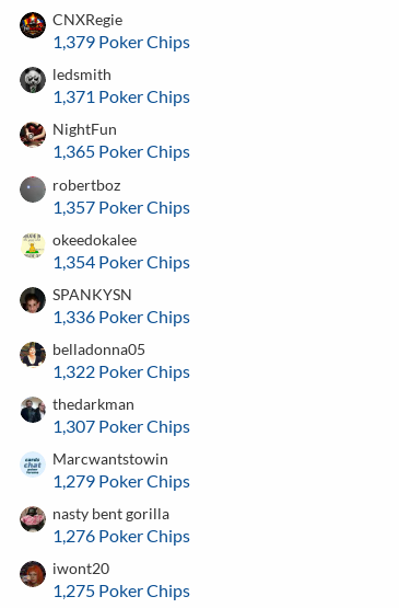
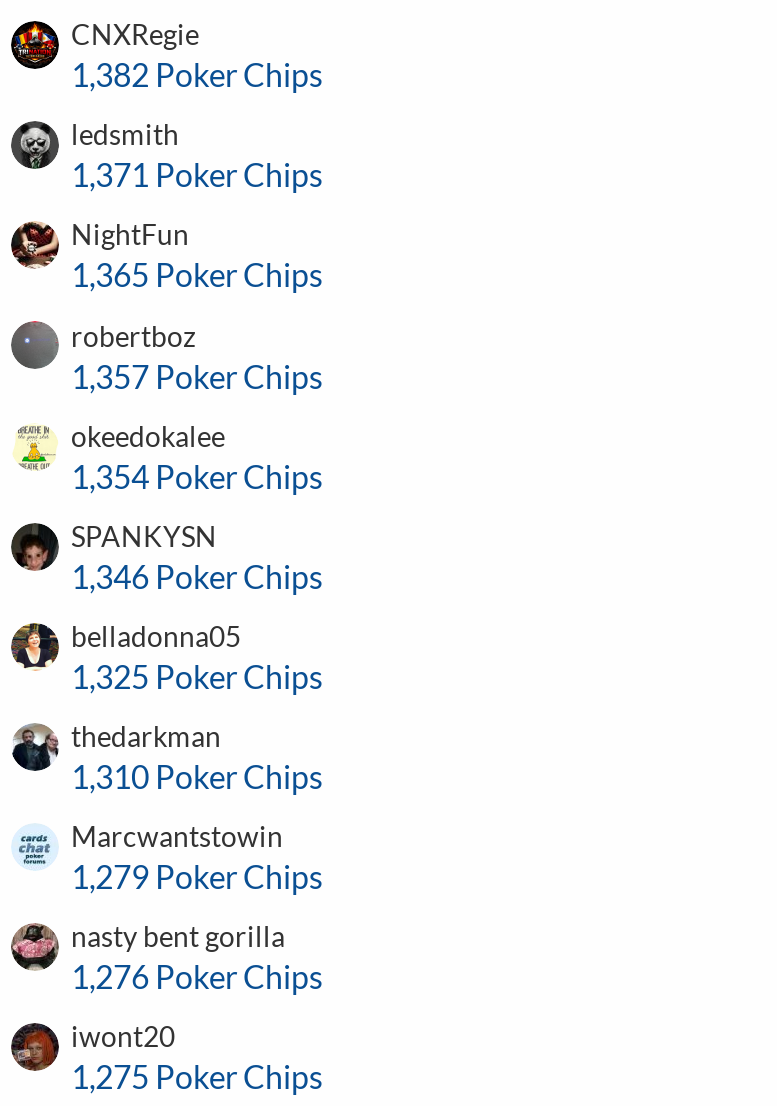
- 1,379 Poker Chips
+ 1,382 Poker Chips

- 1,336 Poker Chips
+ 1,346 Poker Chips

- 1,322 Poker Chips
+ 1,325 Poker Chips

- 1,307 Poker Chips
+ 1,310 Poker Chips
